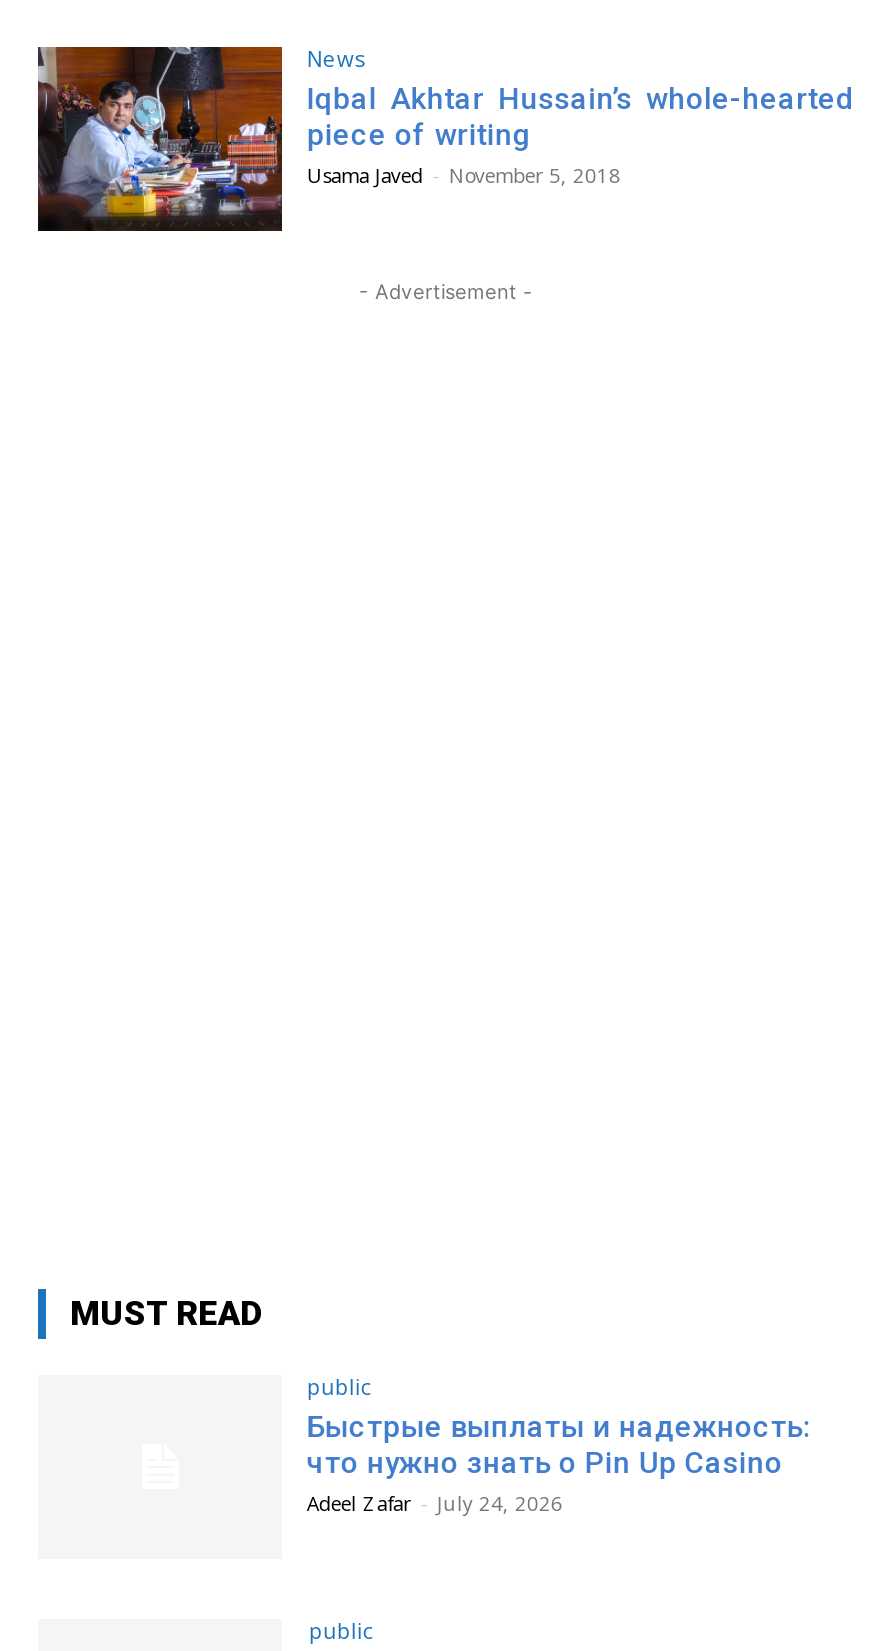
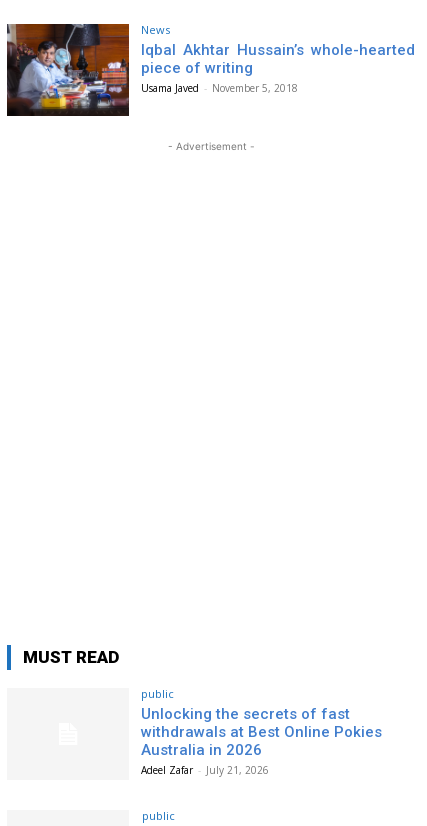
- Быстрые выплаты и надежность:
- что нужно знать о Pin Up Casino
- Adeel Zafar - July 24, 2026
+ Unlocking the secrets of fast
+ withdrawals at Best Online Pokies
+ Australia in 2026
+ Adeel Zafar - July 21, 2026
